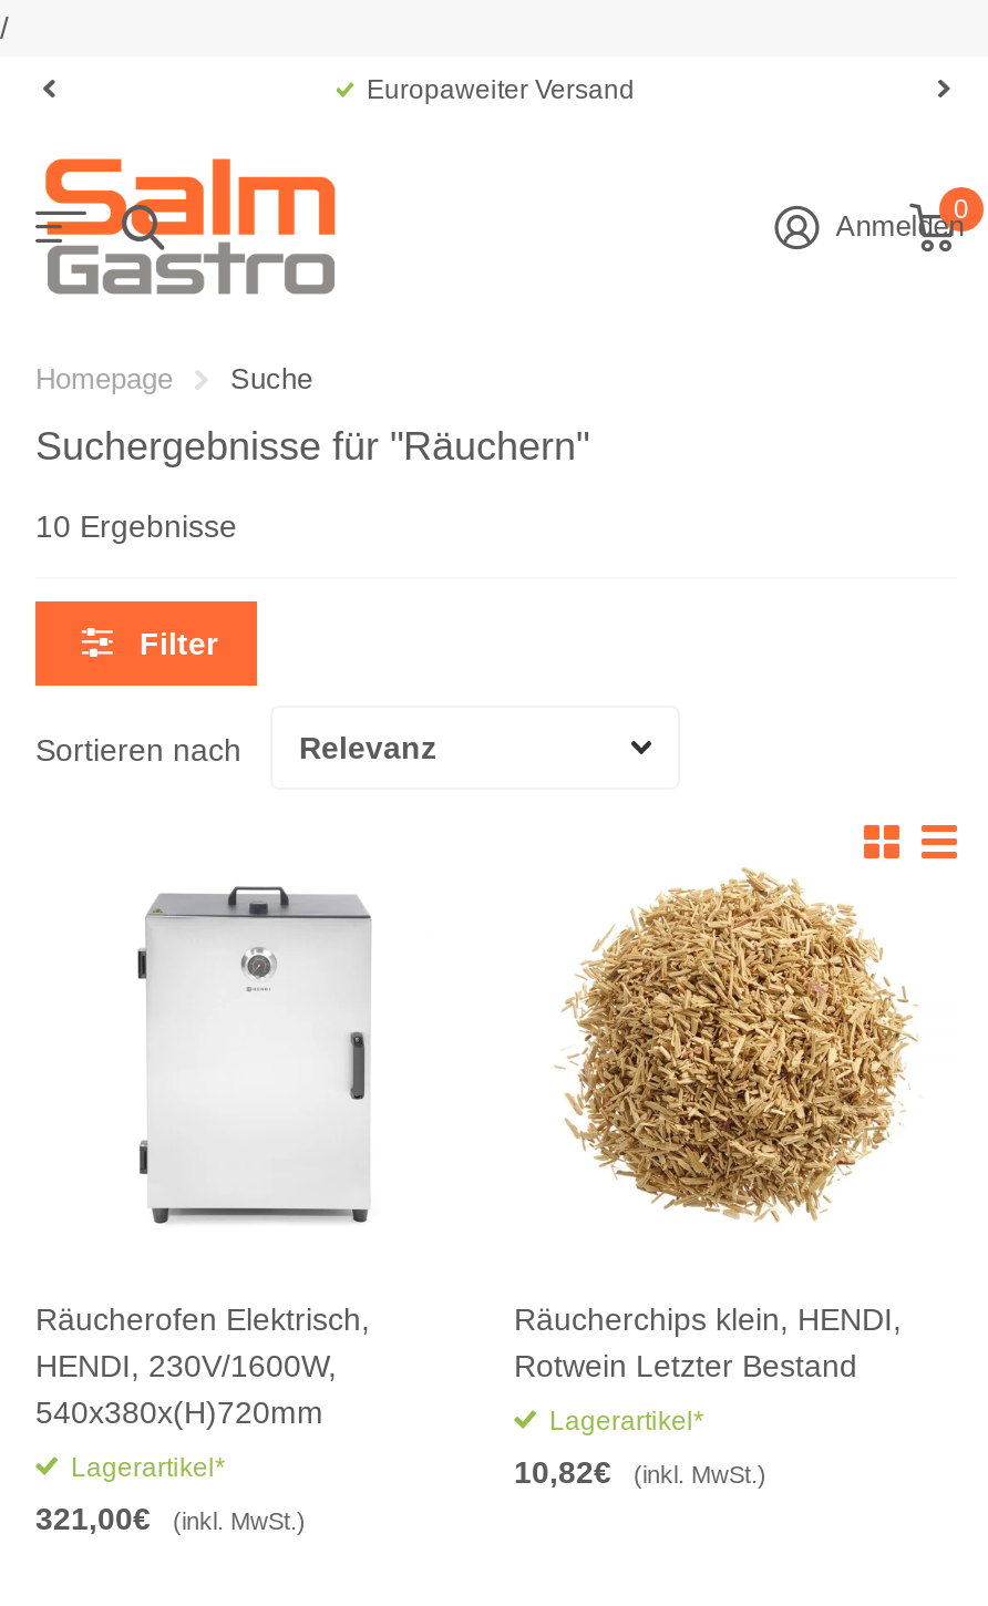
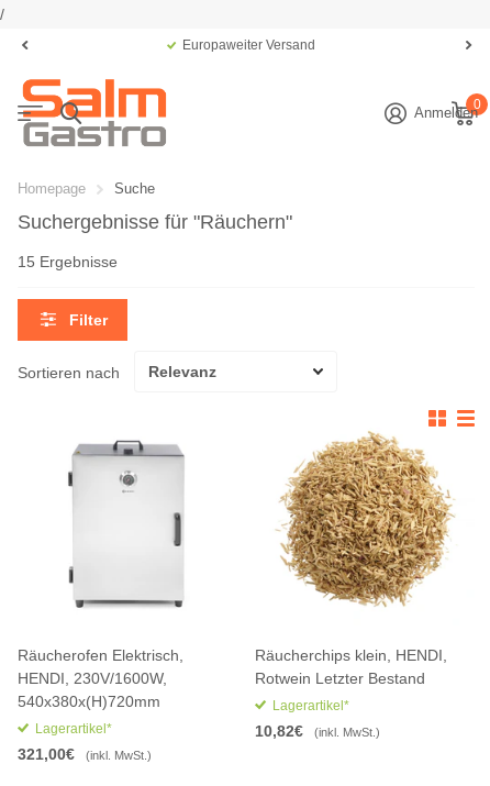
- 10 Ergebnisse
+ 15 Ergebnisse
